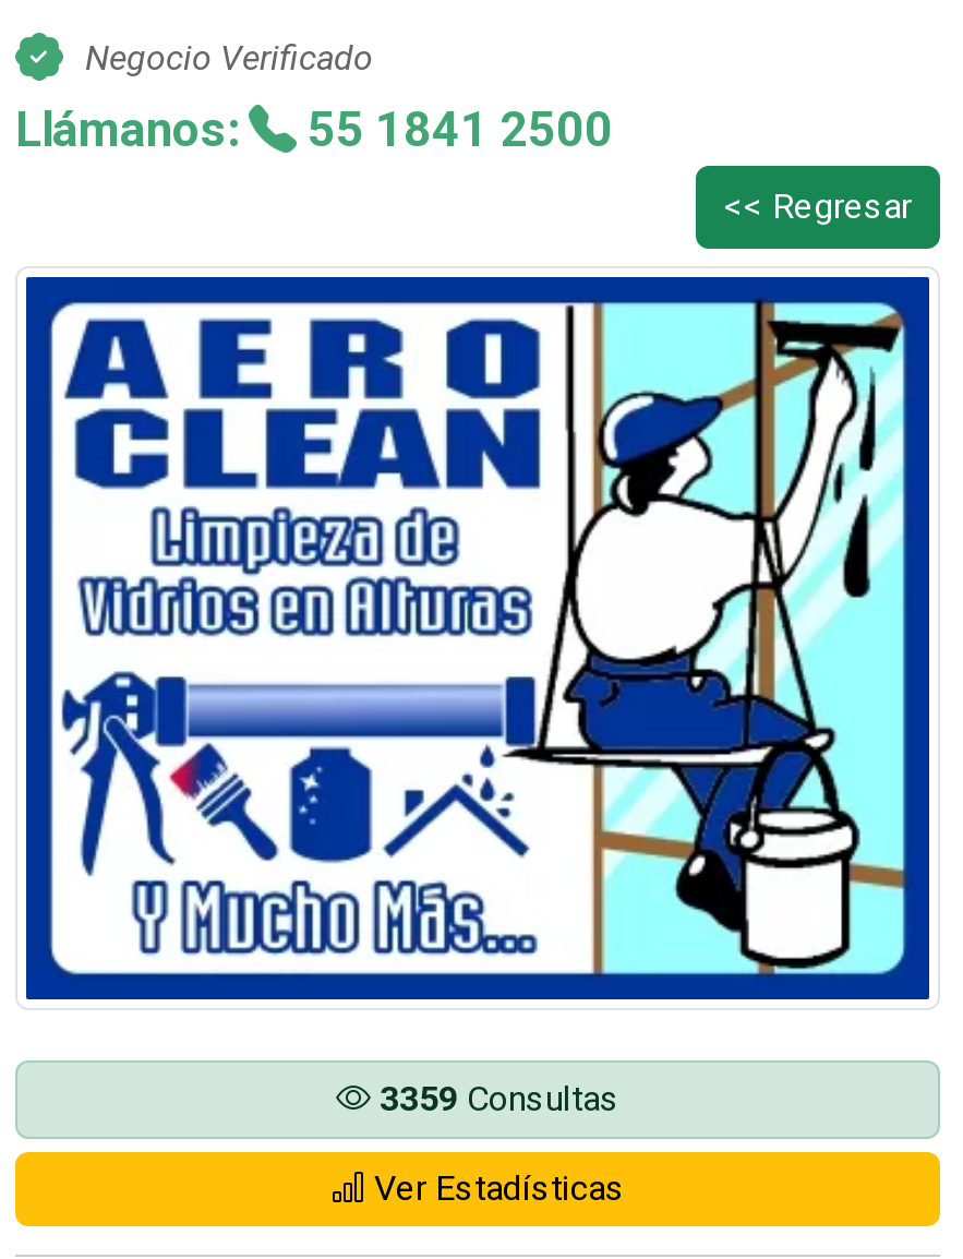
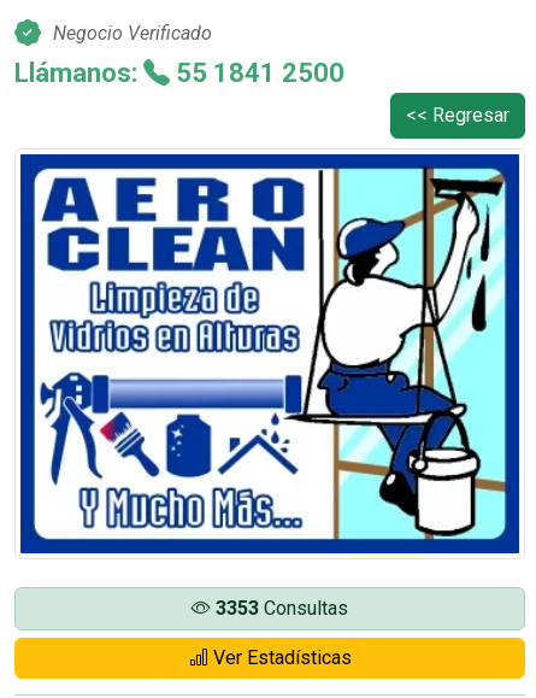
- 3359 Consultas
+ 3353 Consultas
